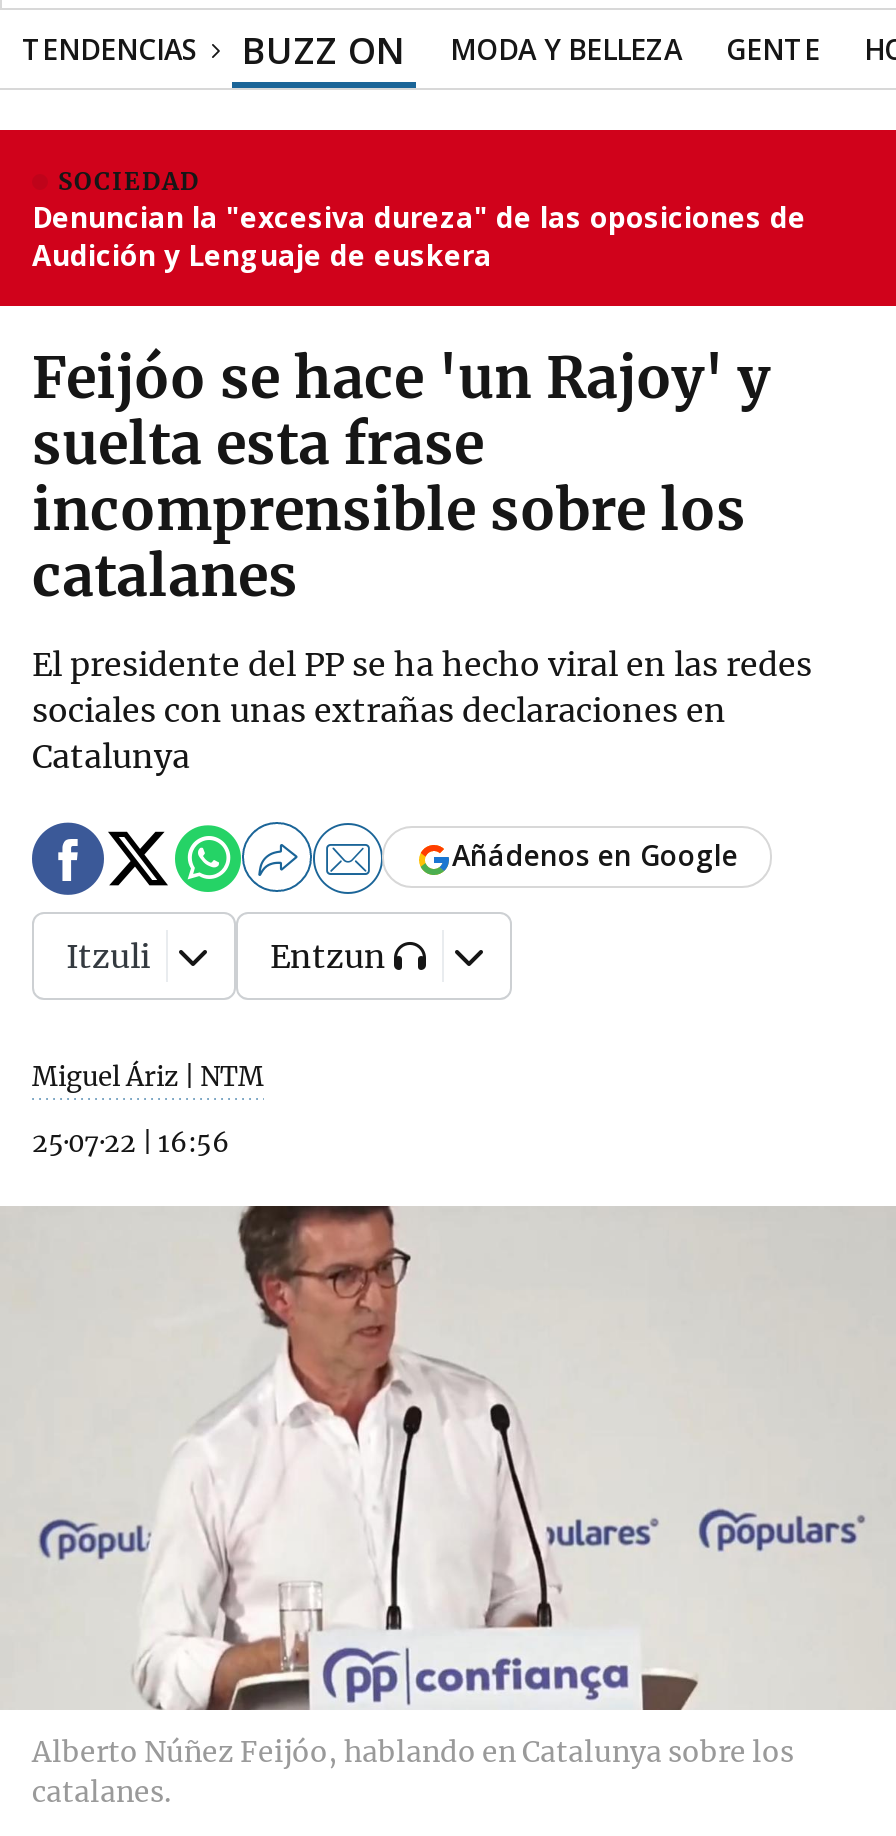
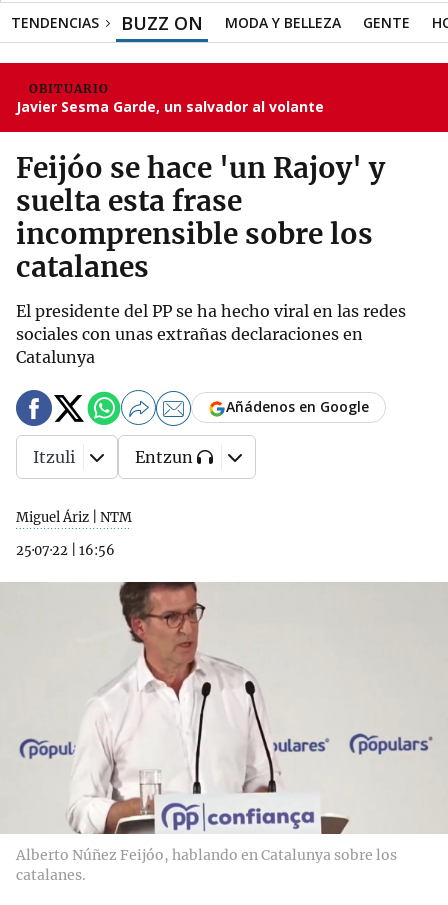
- SOCIEDAD
- Denuncian la "excesiva dureza" de las oposiciones de
- Audición y Lenguaje de euskera
+ OBITUARIO
+ Javier Sesma Garde, un salvador al volante
